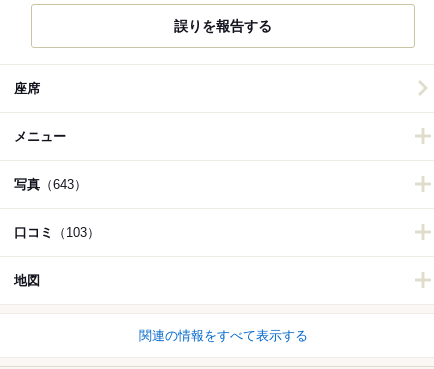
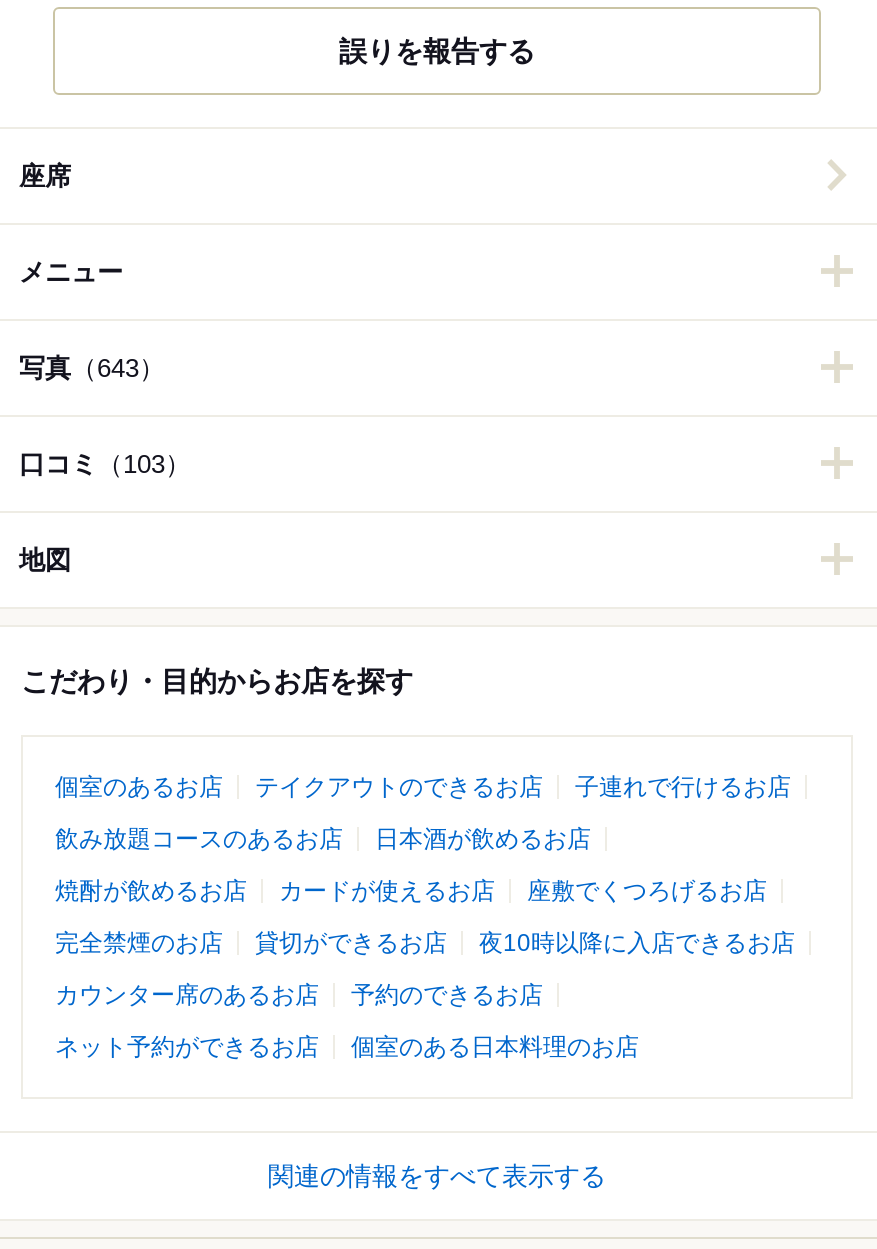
+ こだわり・目的からお店を探す
+ 個室のあるお店
+ テイクアウトのできるお店
+ 子連れで行けるお店
+ 飲み放題コースのあるお店
+ 日本酒が飲めるお店
+ 焼酎が飲めるお店
+ カードが使えるお店
+ 座敷でくつろげるお店
+ 完全禁煙のお店
+ 貸切ができるお店
+ 夜10時以降に入店できるお店
+ カウンター席のあるお店
+ 予約のできるお店
+ ネット予約ができるお店
+ 個室のある日本料理のお店
